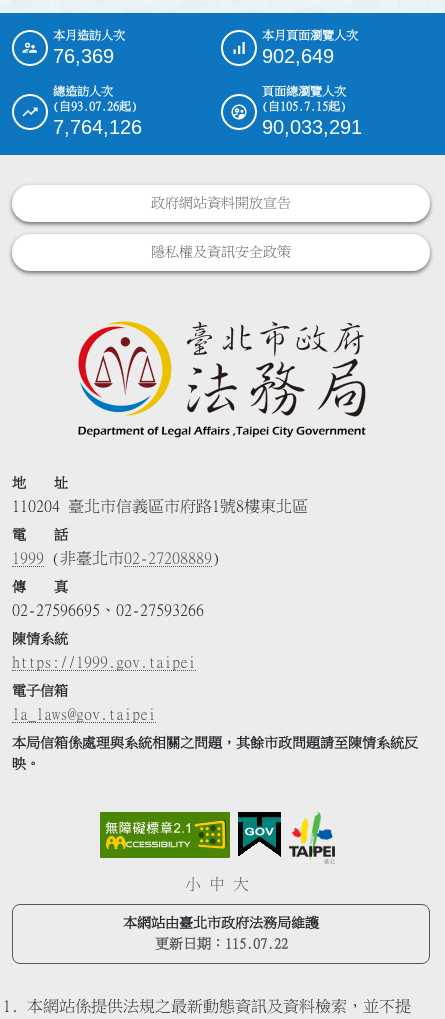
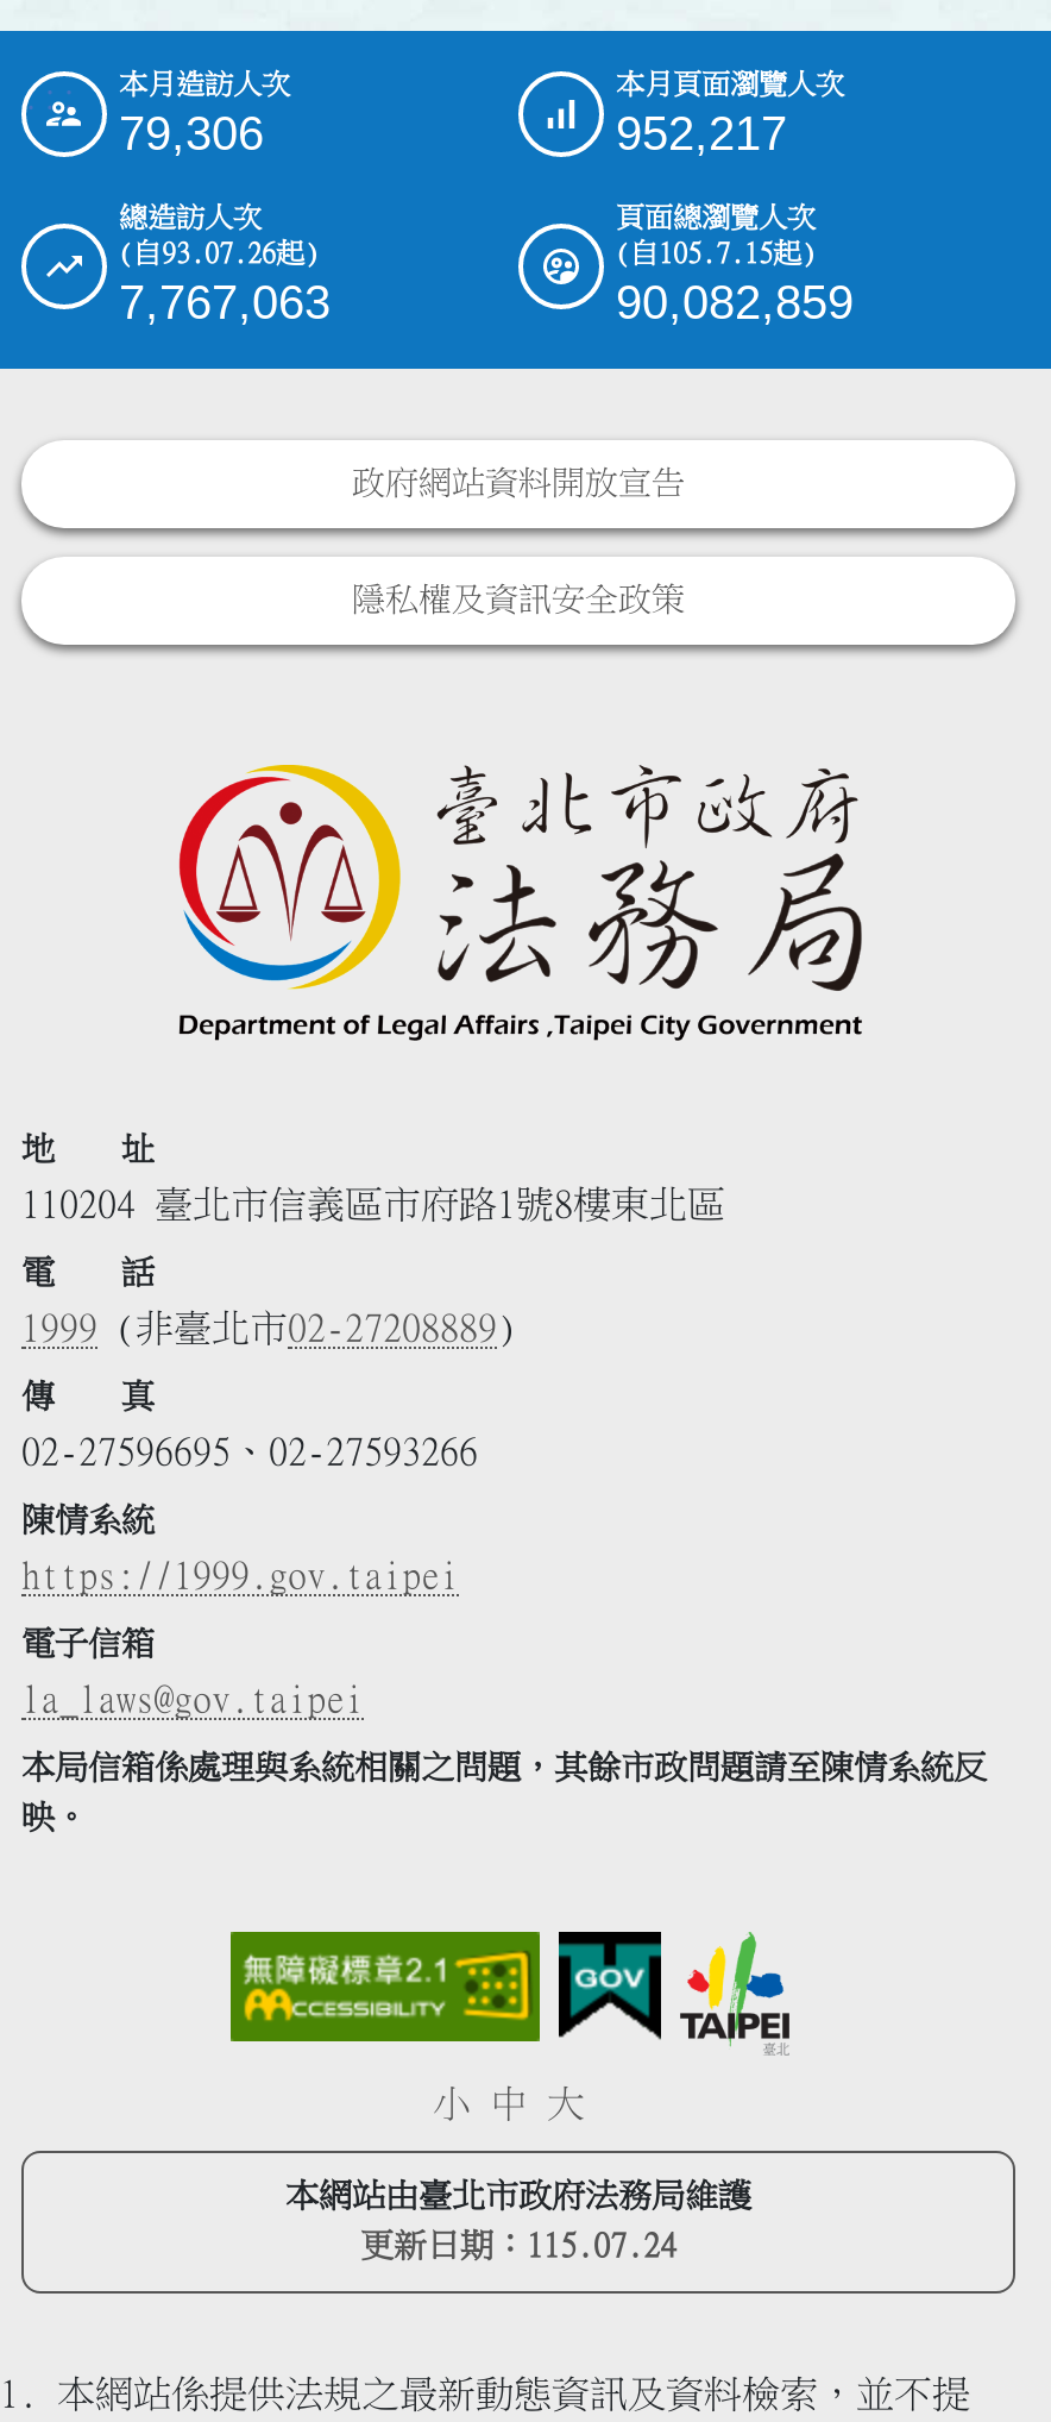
- 76,369
+ 79,306

- 902,649
+ 952,217

- 7,764,126
+ 7,767,063

- 90,033,291
+ 90,082,859

- 更新日期：115.07.22
+ 更新日期：115.07.24
